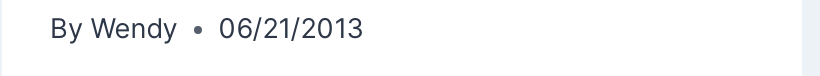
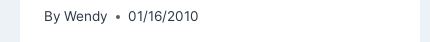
- By Wendy 06/21/2013
+ By Wendy 01/16/2010
